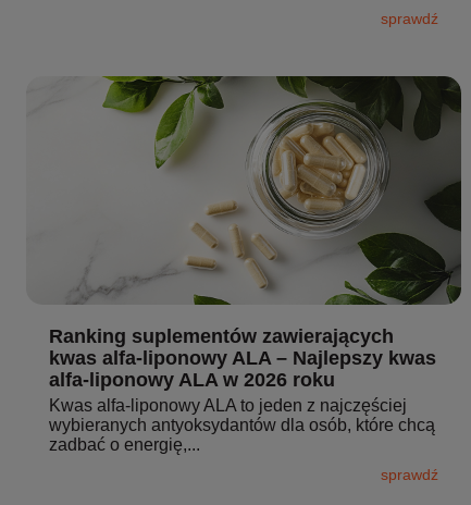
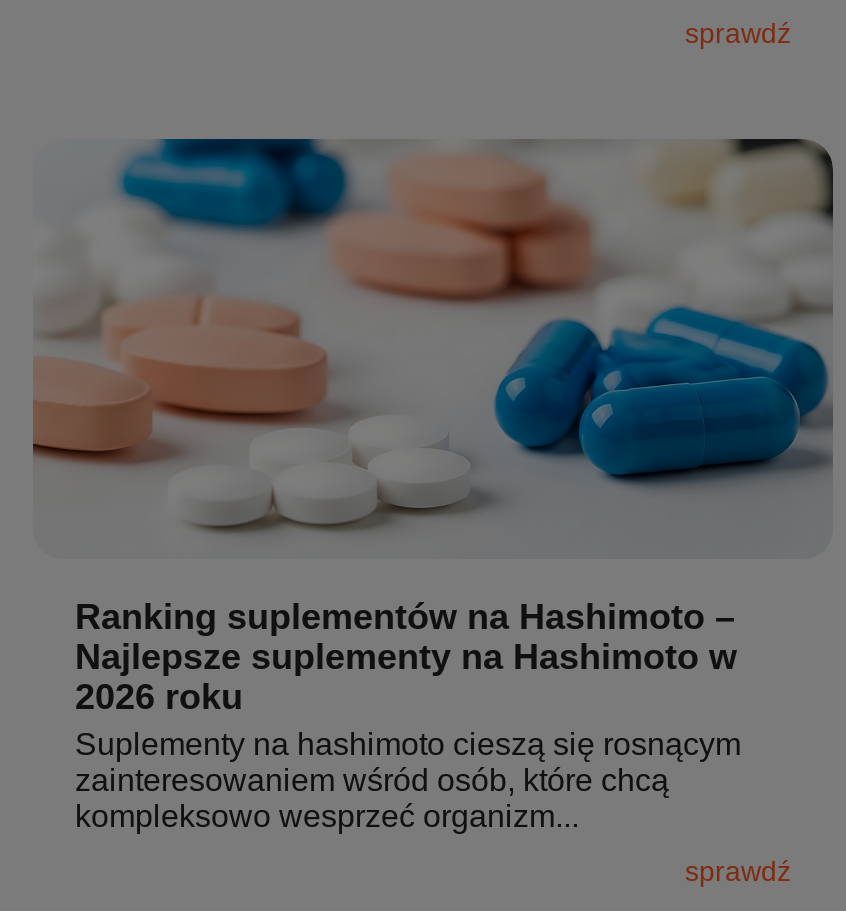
- [image]
- Ranking suplementów zawierających
- kwas alfa-liponowy ALA – Najlepszy kwas
- alfa-liponowy ALA w 2026 roku
- Kwas alfa-liponowy ALA to jeden z najczęściej
- wybieranych antyoksydantów dla osób, które chcą
- zadbać o energię,...
+ [image]
+ Ranking suplementów na Hashimoto –
+ Najlepsze suplementy na Hashimoto w
+ 2026 roku
+ Suplementy na hashimoto cieszą się rosnącym
+ zainteresowaniem wśród osób, które chcą
+ kompleksowo wesprzeć organizm...
